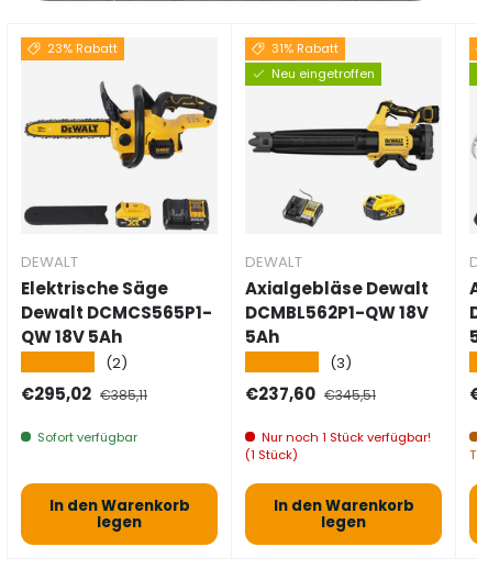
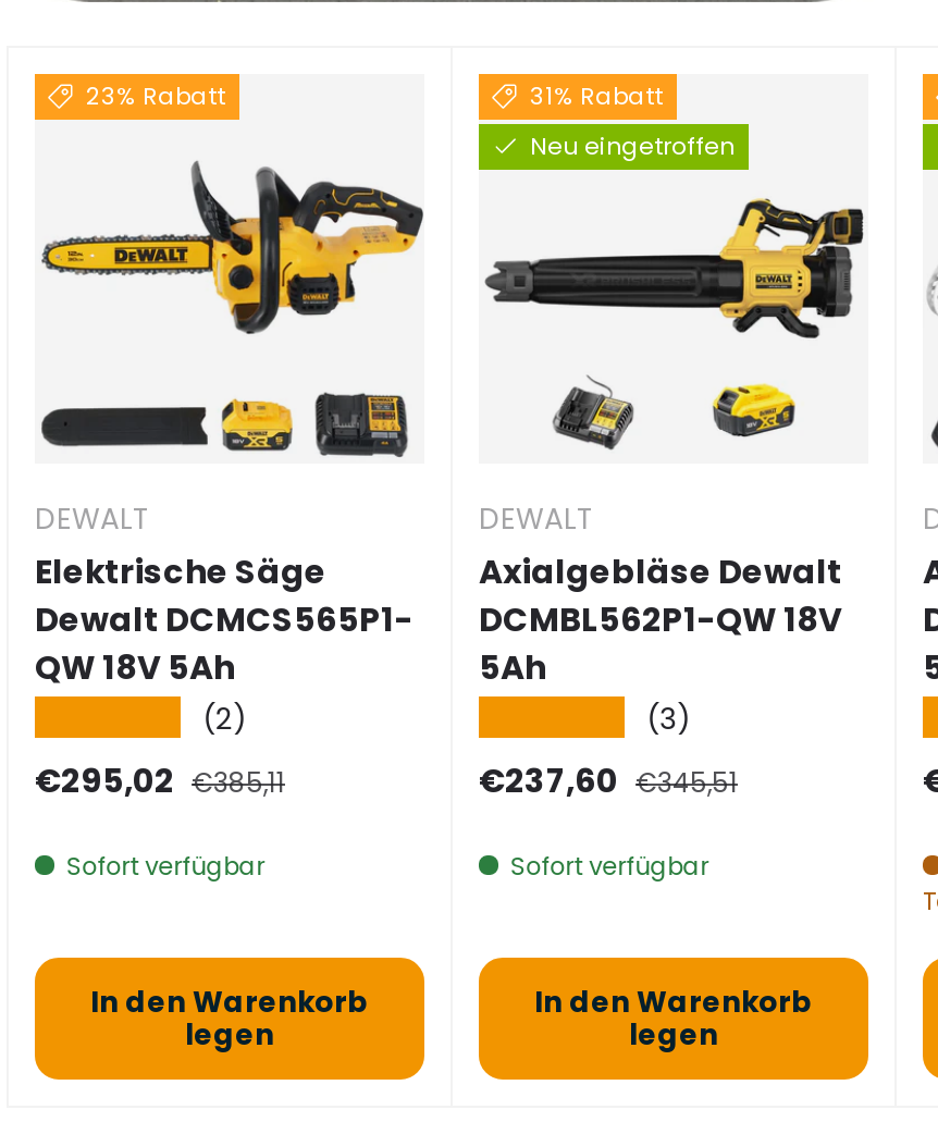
- Nur noch 1 Stück verfügbar!
- (1 Stück)
+ Sofort verfügbar
